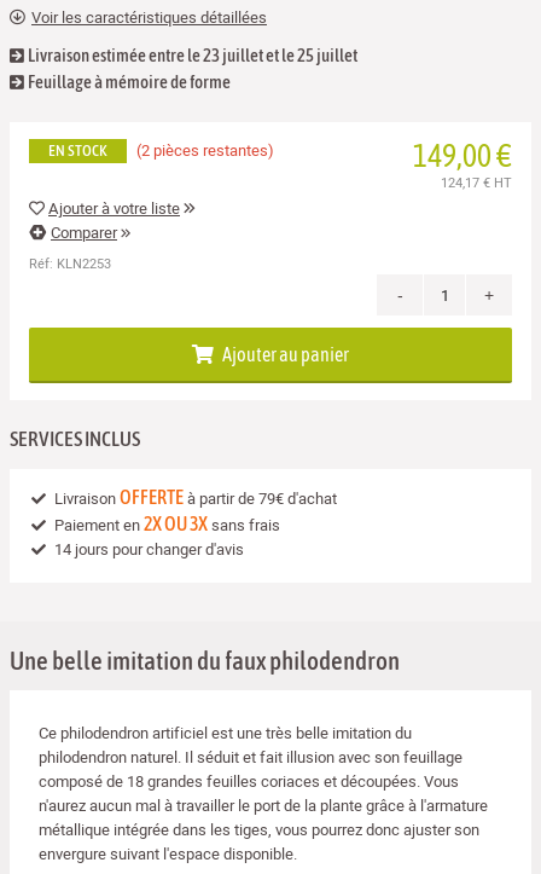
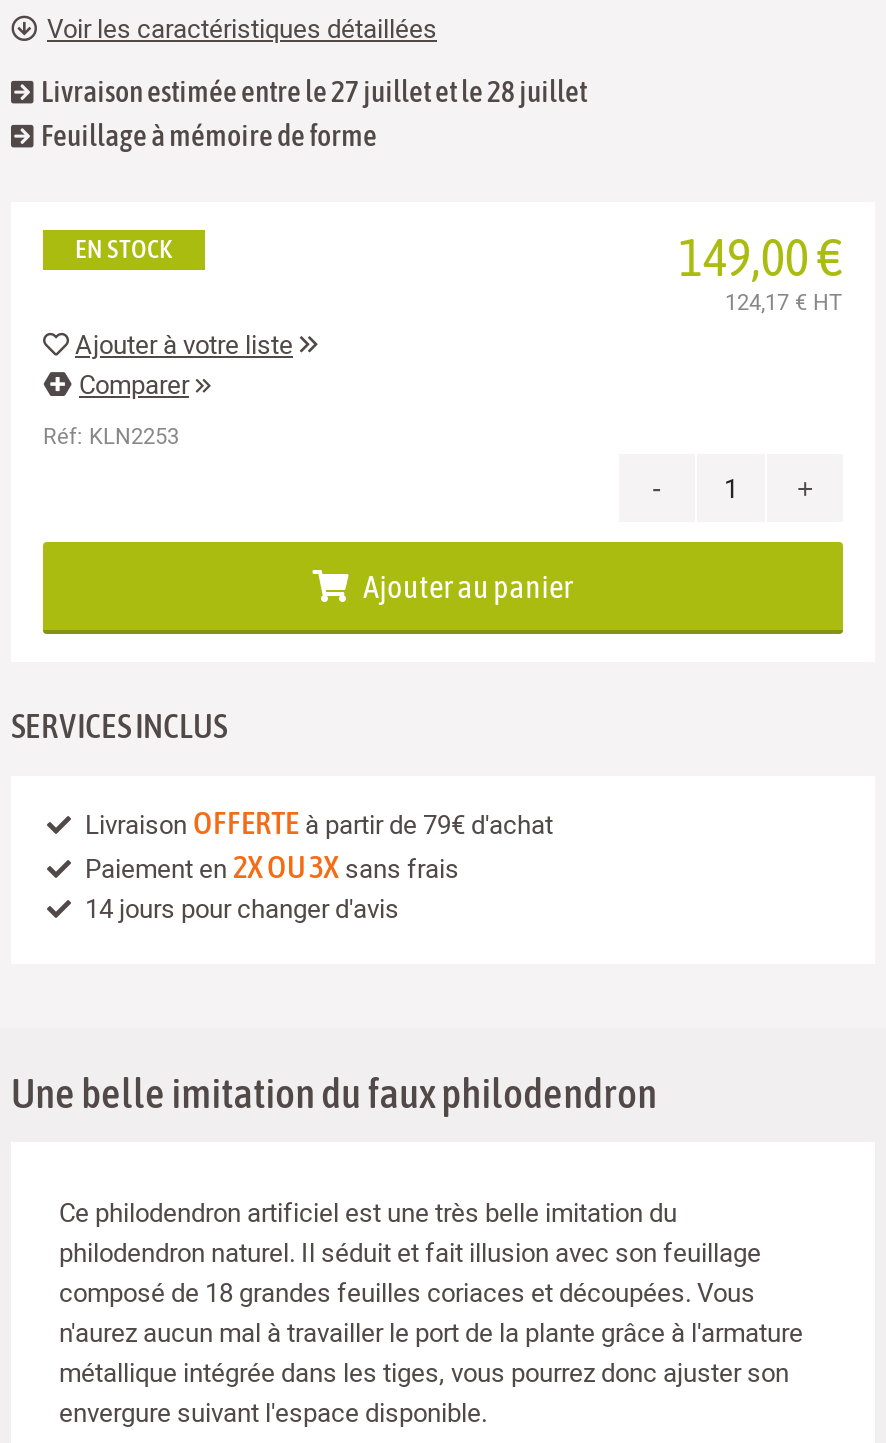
- Livraison estimée entre le 23 juillet et le 25 juillet
+ Livraison estimée entre le 27 juillet et le 28 juillet

- (2 pièces restantes)
